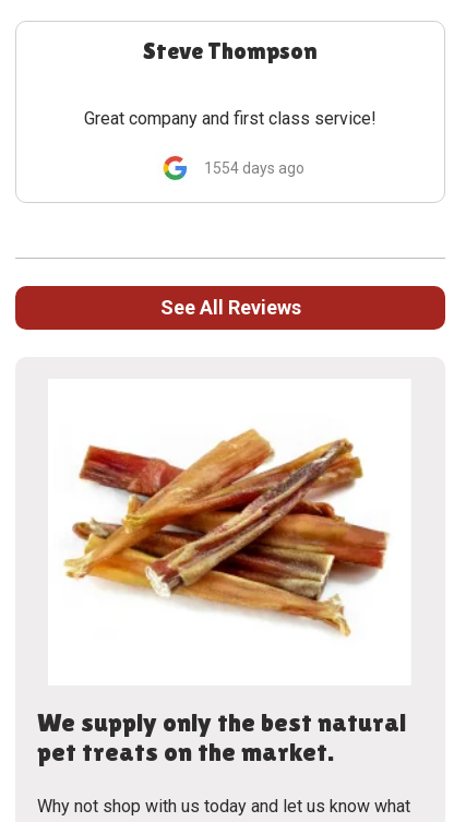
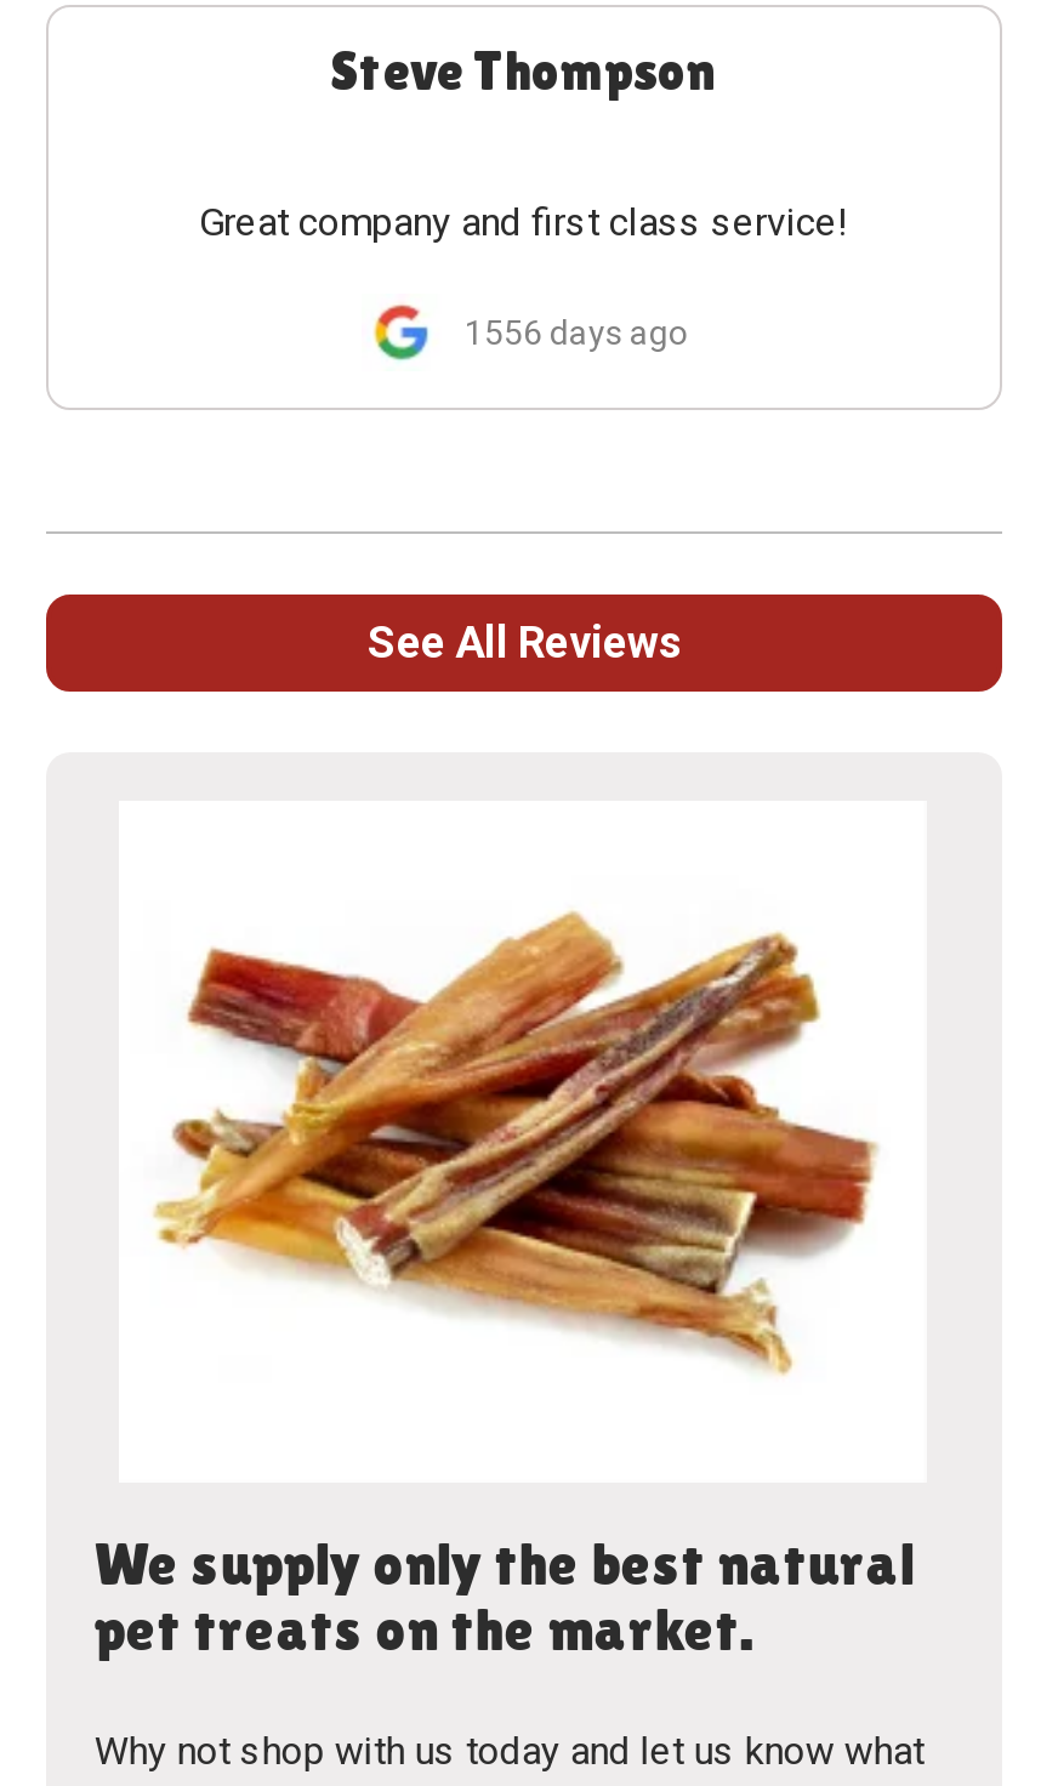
- 1554 days ago
+ 1556 days ago
